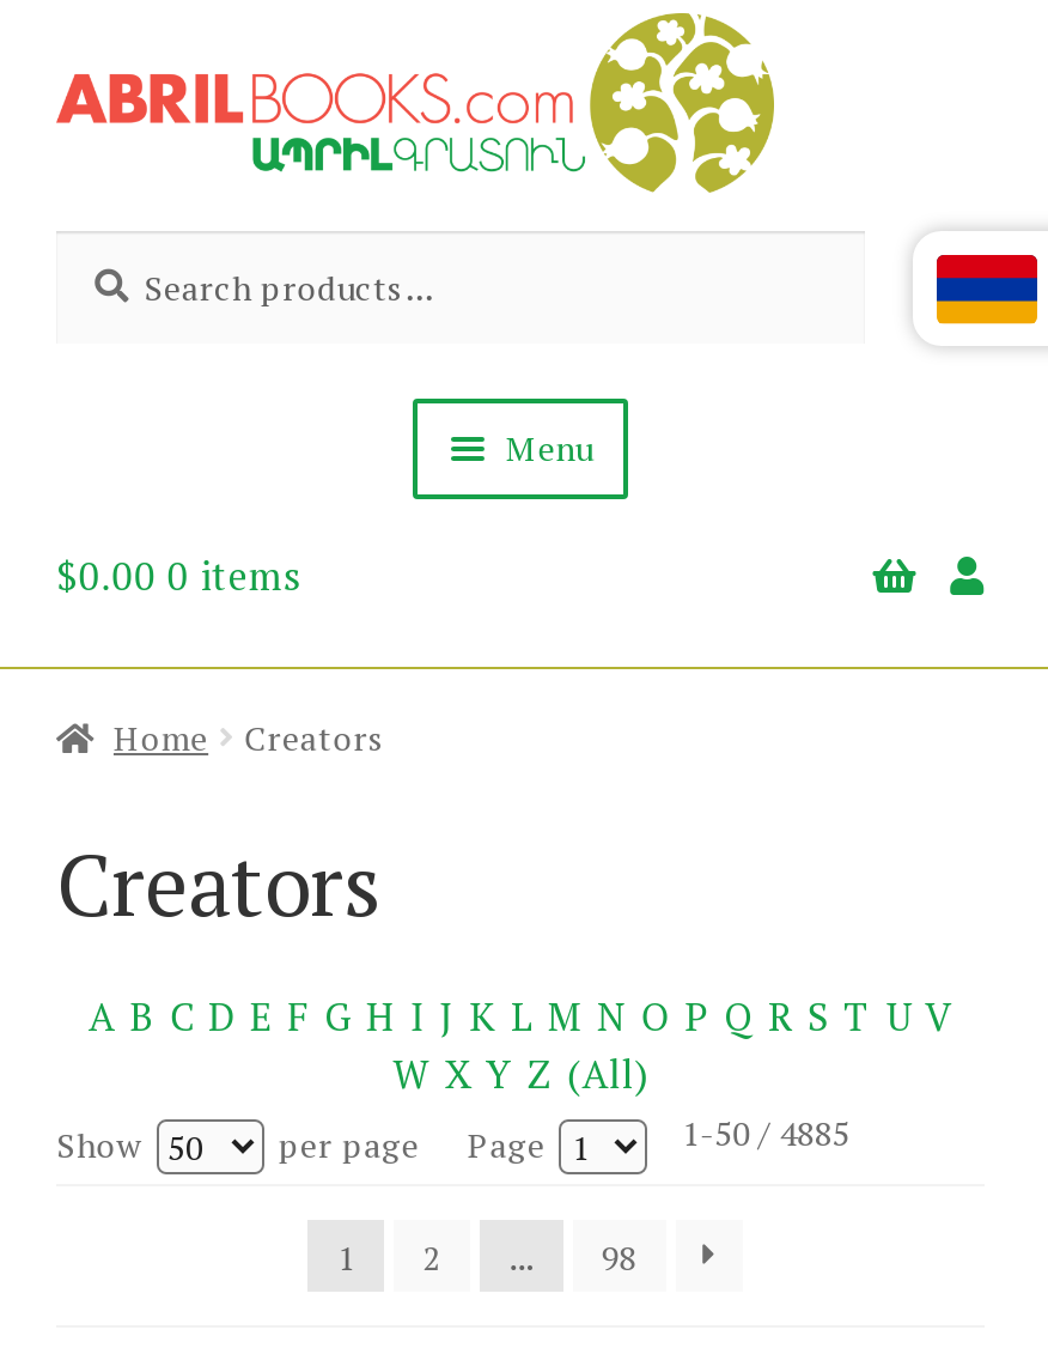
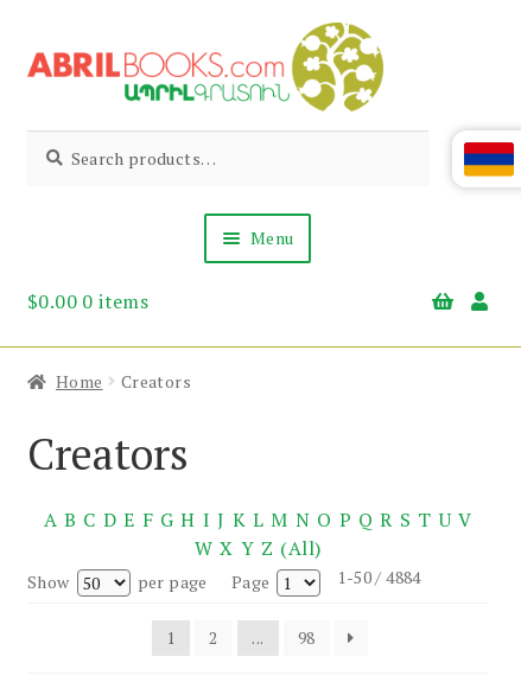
- 1-50 / 4885
+ 1-50 / 4884
